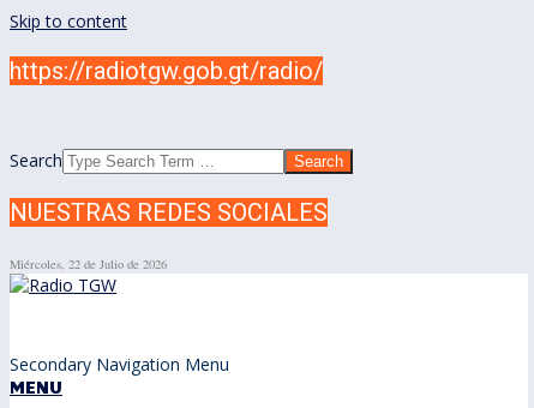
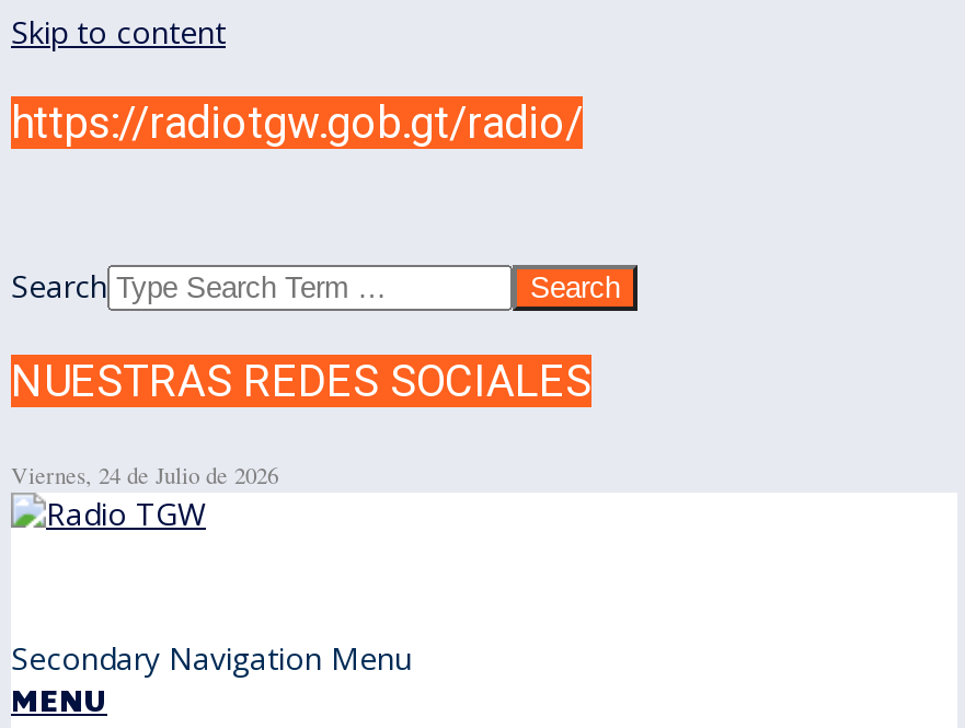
- Miércoles, 22 de Julio de 2026
+ Viernes, 24 de Julio de 2026
